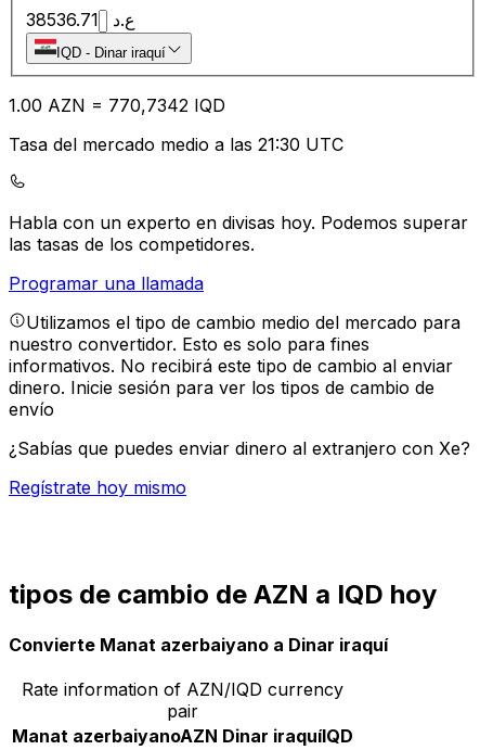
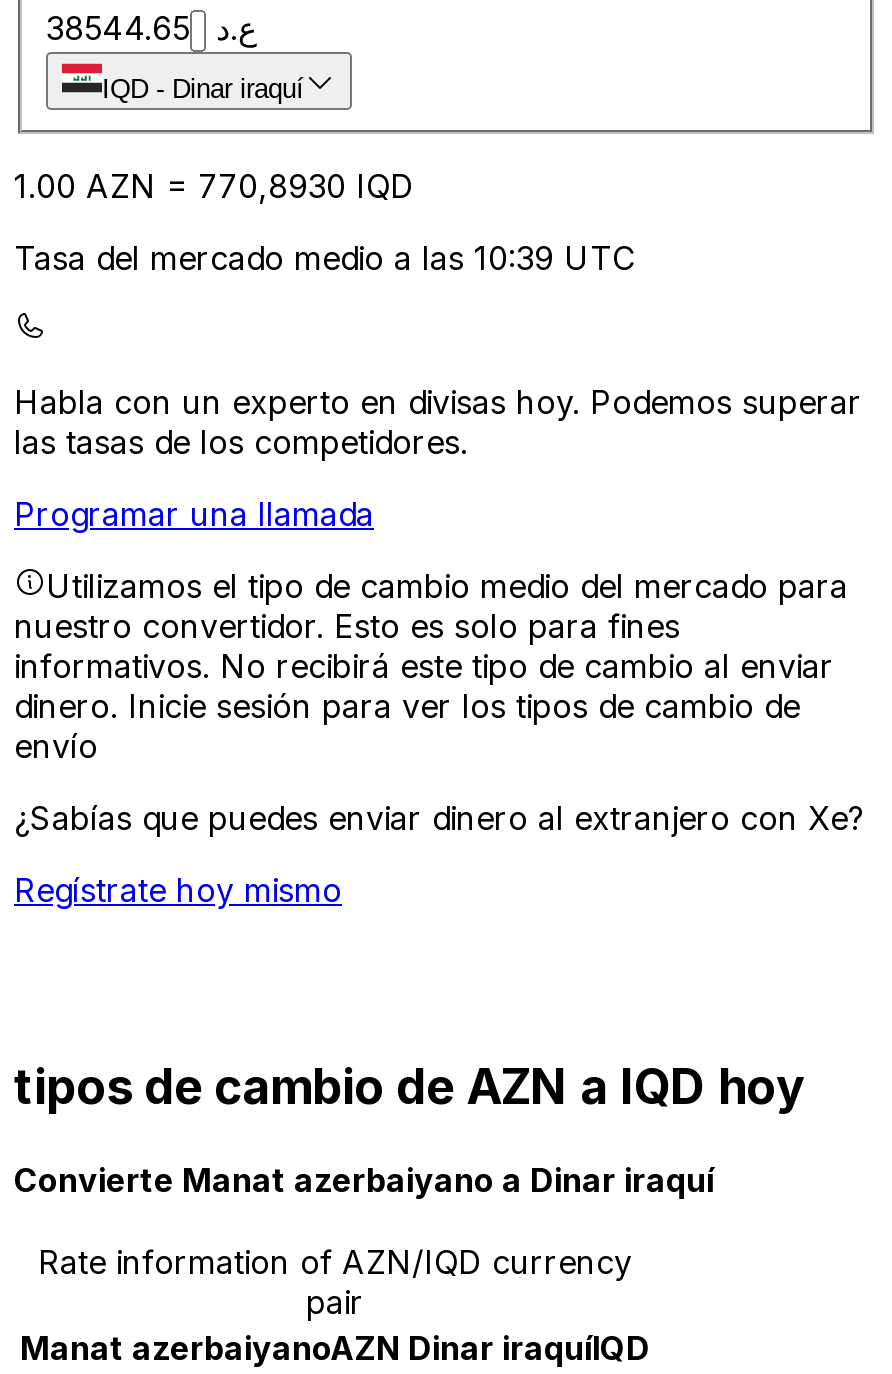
- ع.د 38536.71
+ ع.د 38544.65

- 1.00 AZN = 770,7342 IQD
+ 1.00 AZN = 770,8930 IQD

- Tasa del mercado medio a las 21:30 UTC
+ Tasa del mercado medio a las 10:39 UTC
